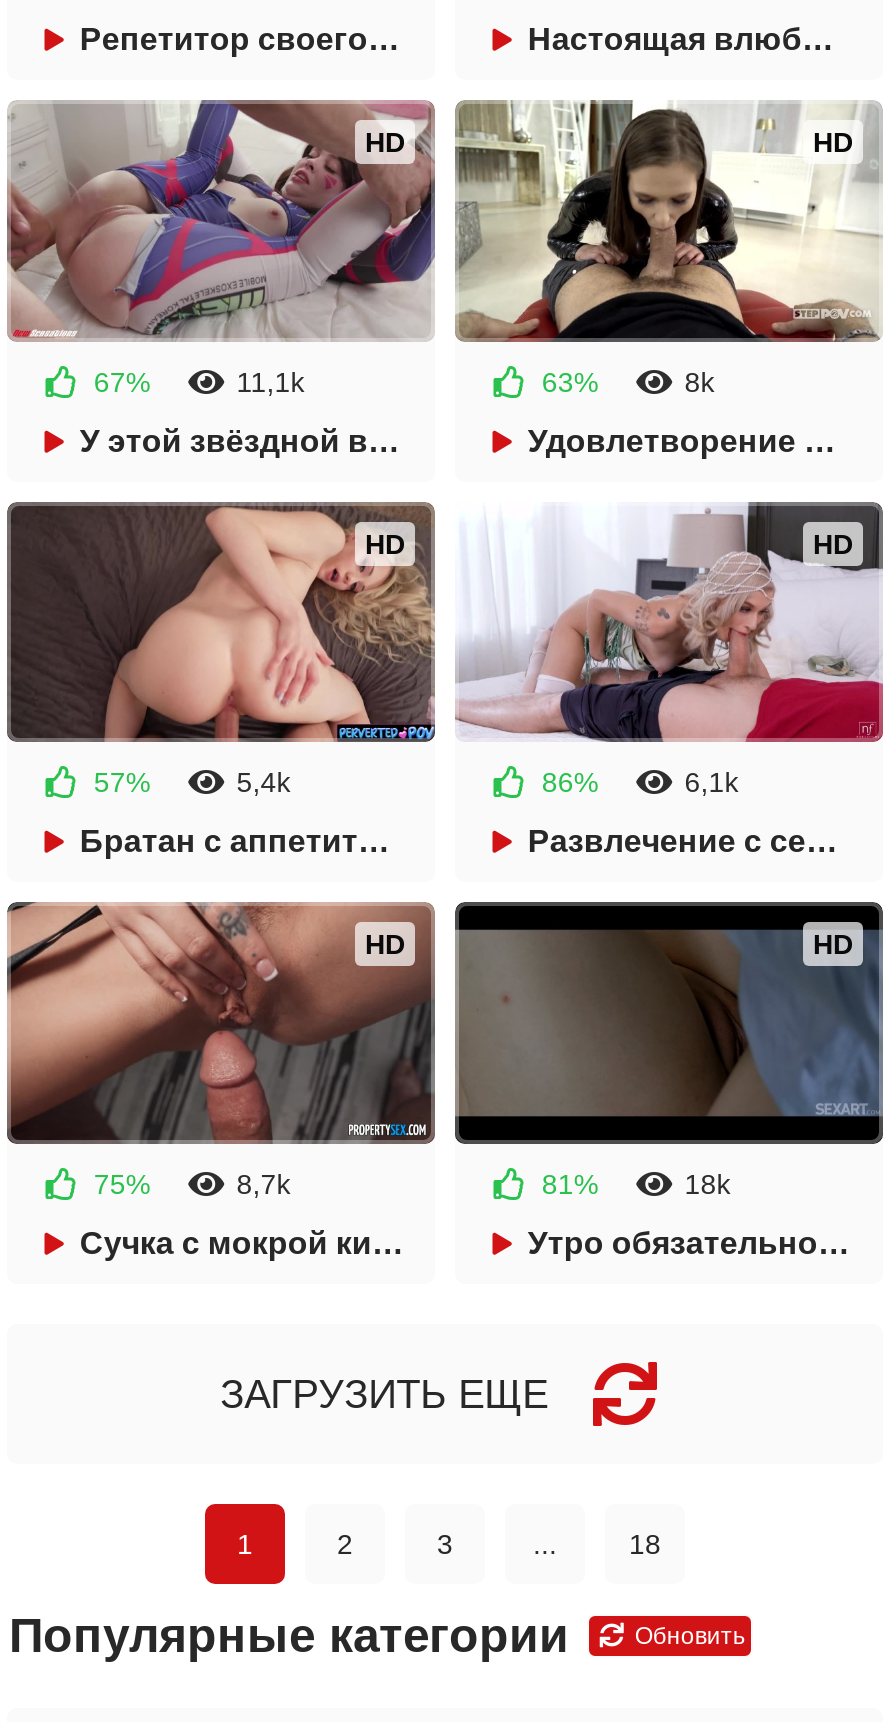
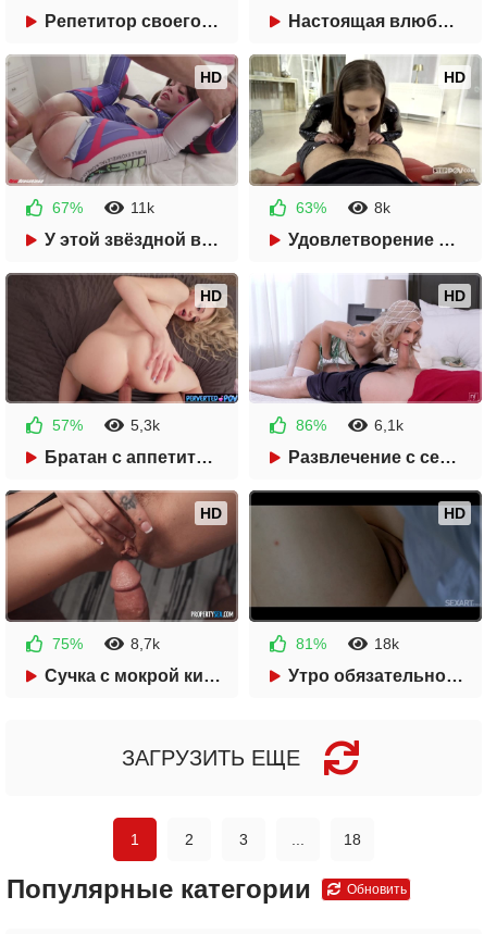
- 11,1k
+ 11k

- 5,4k
+ 5,3k
